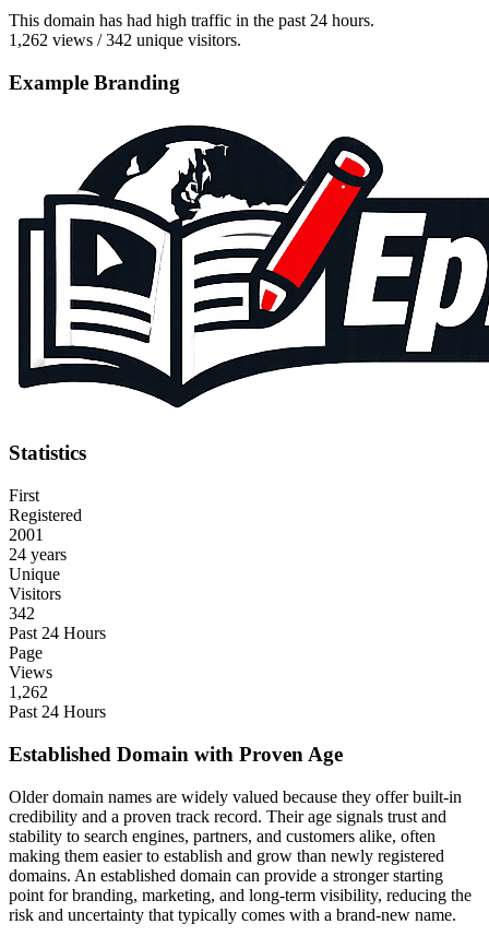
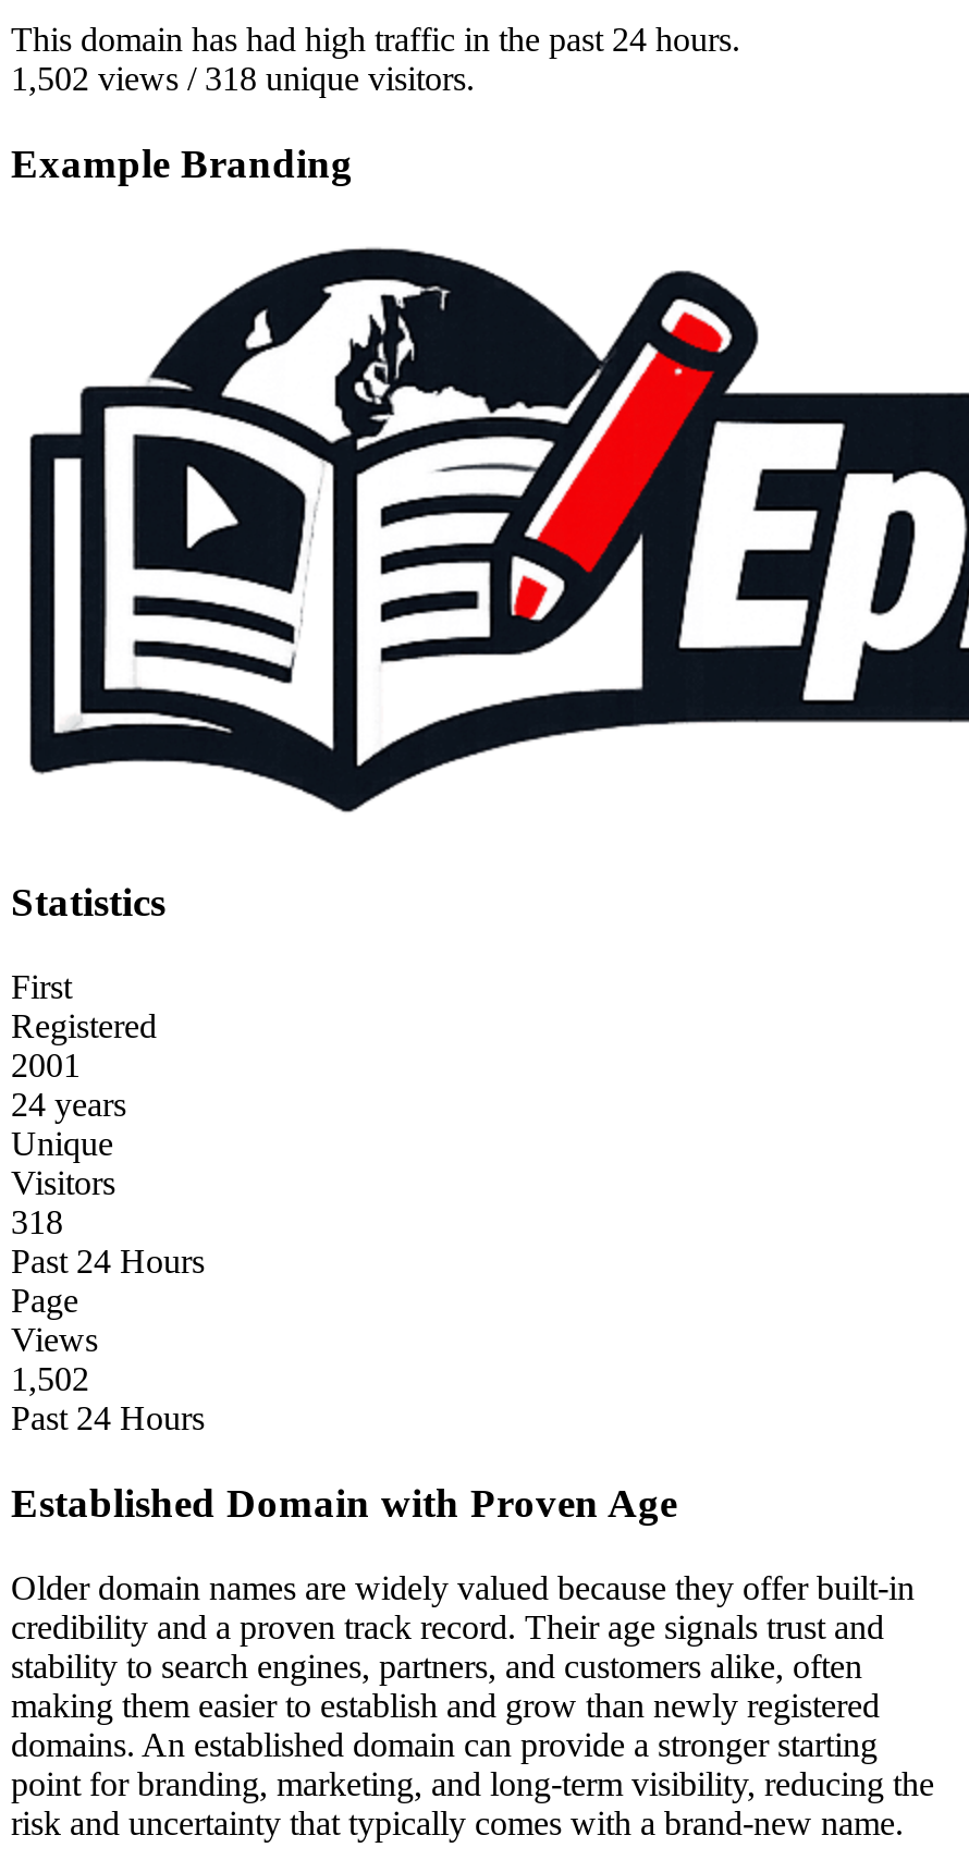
- 1,262 views / 342 unique visitors.
+ 1,502 views / 318 unique visitors.

- 342
+ 318

- 1,262
+ 1,502
